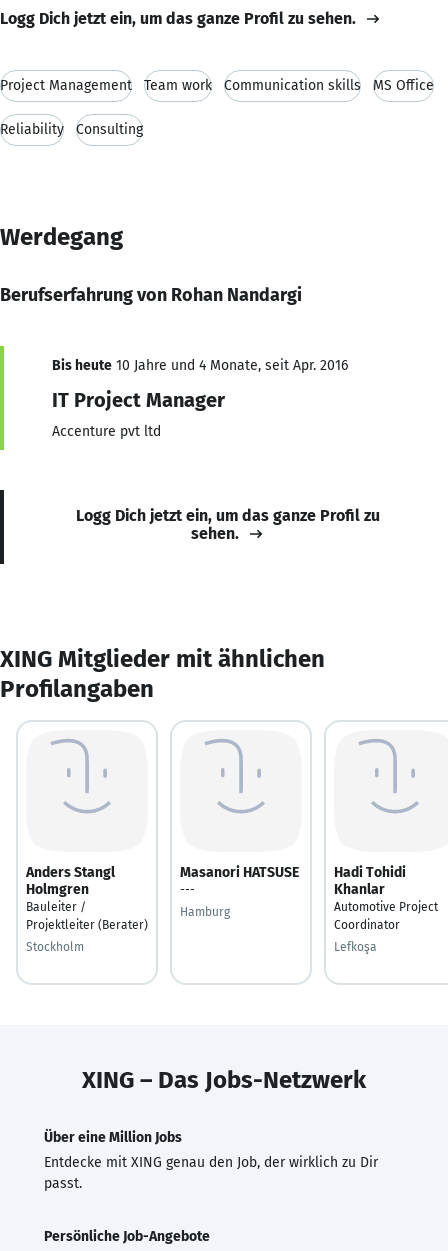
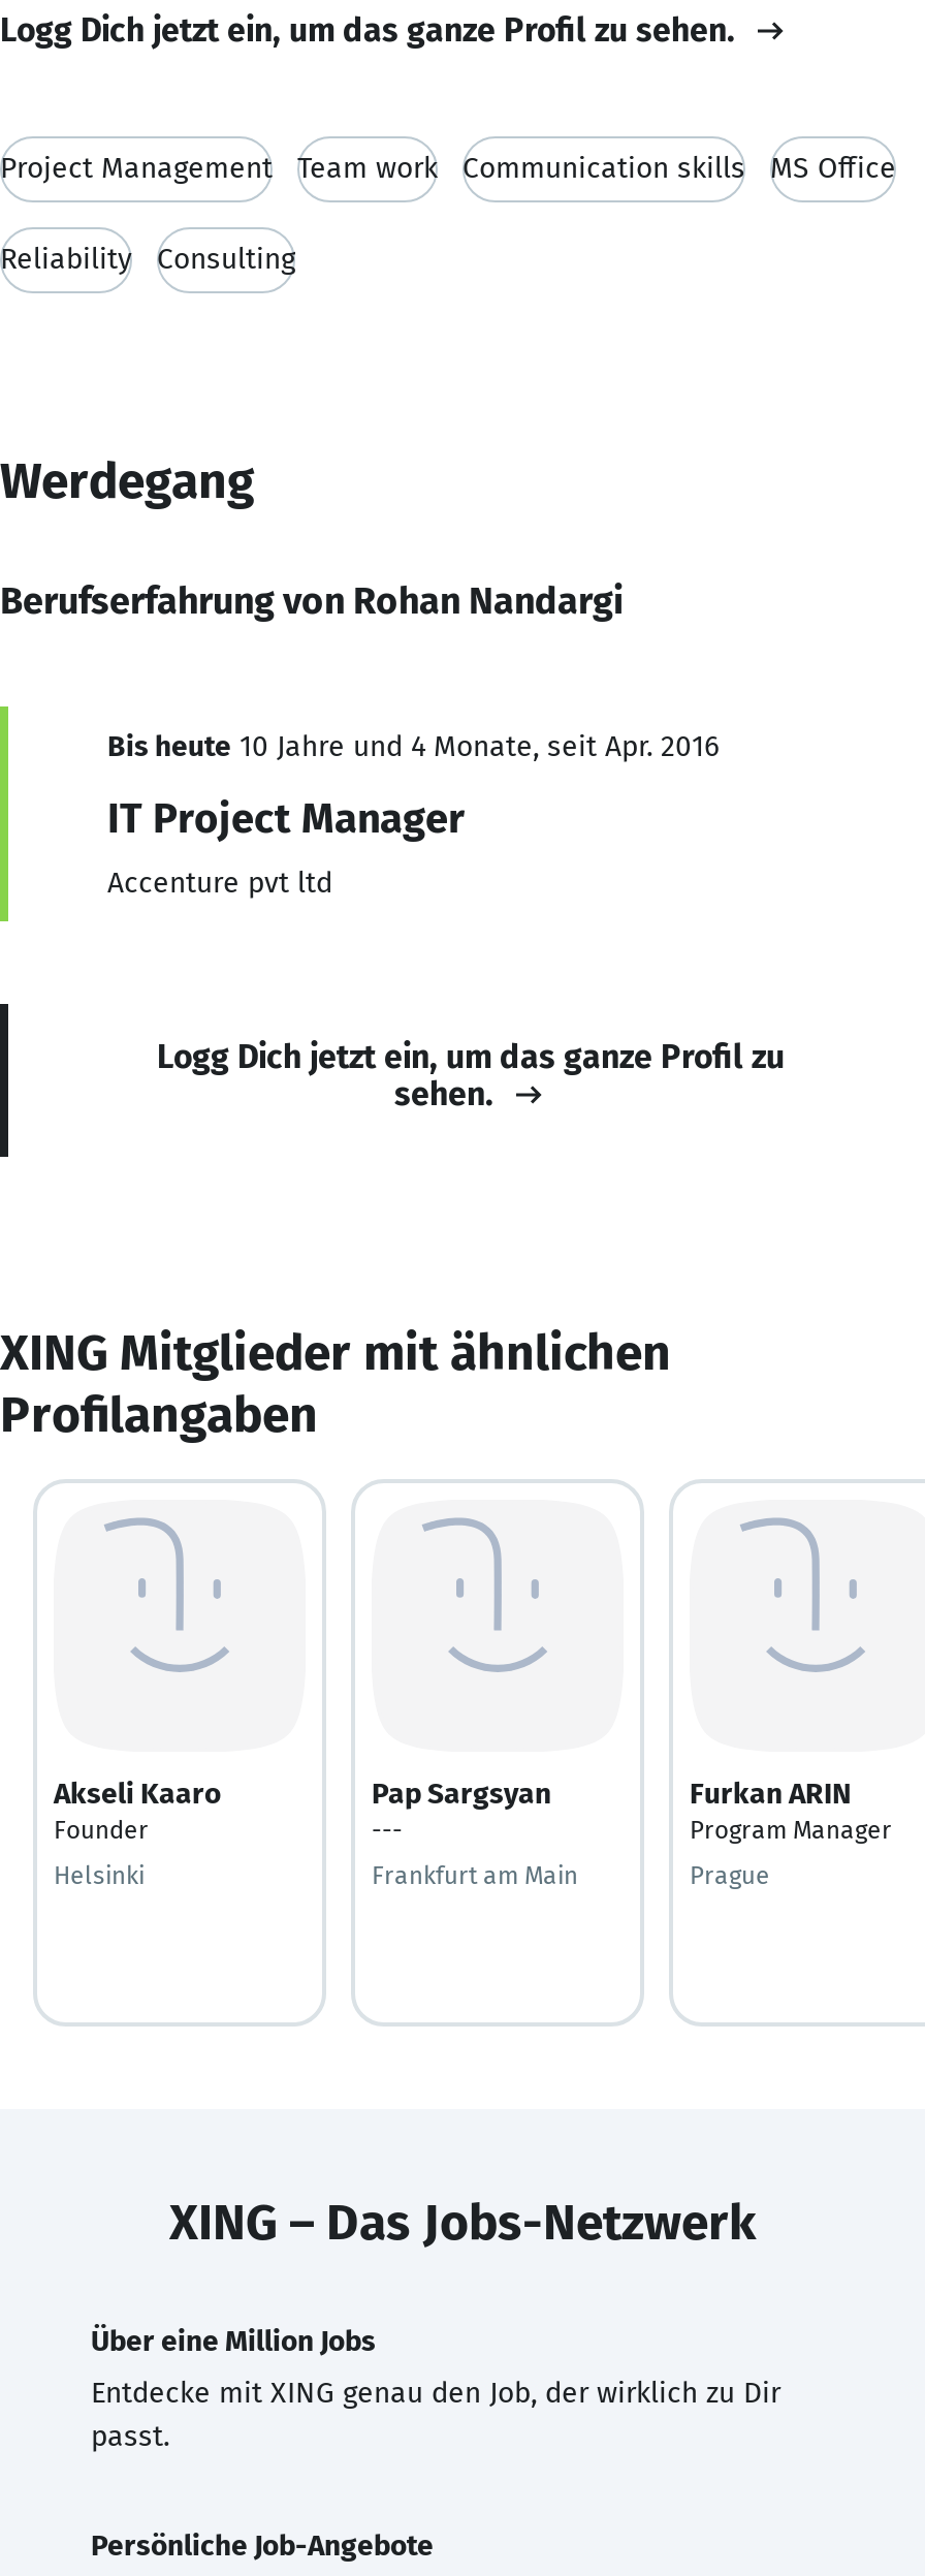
- Anders Stangl
- Holmgren
- Bauleiter /
- Projektleiter (Berater)
+ Akseli Kaaro
+ Founder

- Masanori HATSUSE
+ Pap Sargsyan

- Hadi Tohidi
- Khanlar
- Automotive Project
- Coordinator
+ Furkan ARIN
+ Program Manager

- Hamburg
+ Frankfurt am Main

- Stockholm
+ Helsinki

- Lefkoşa
+ Prague
